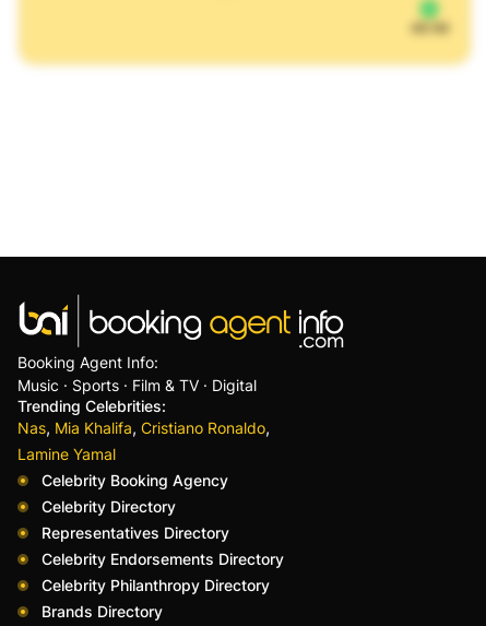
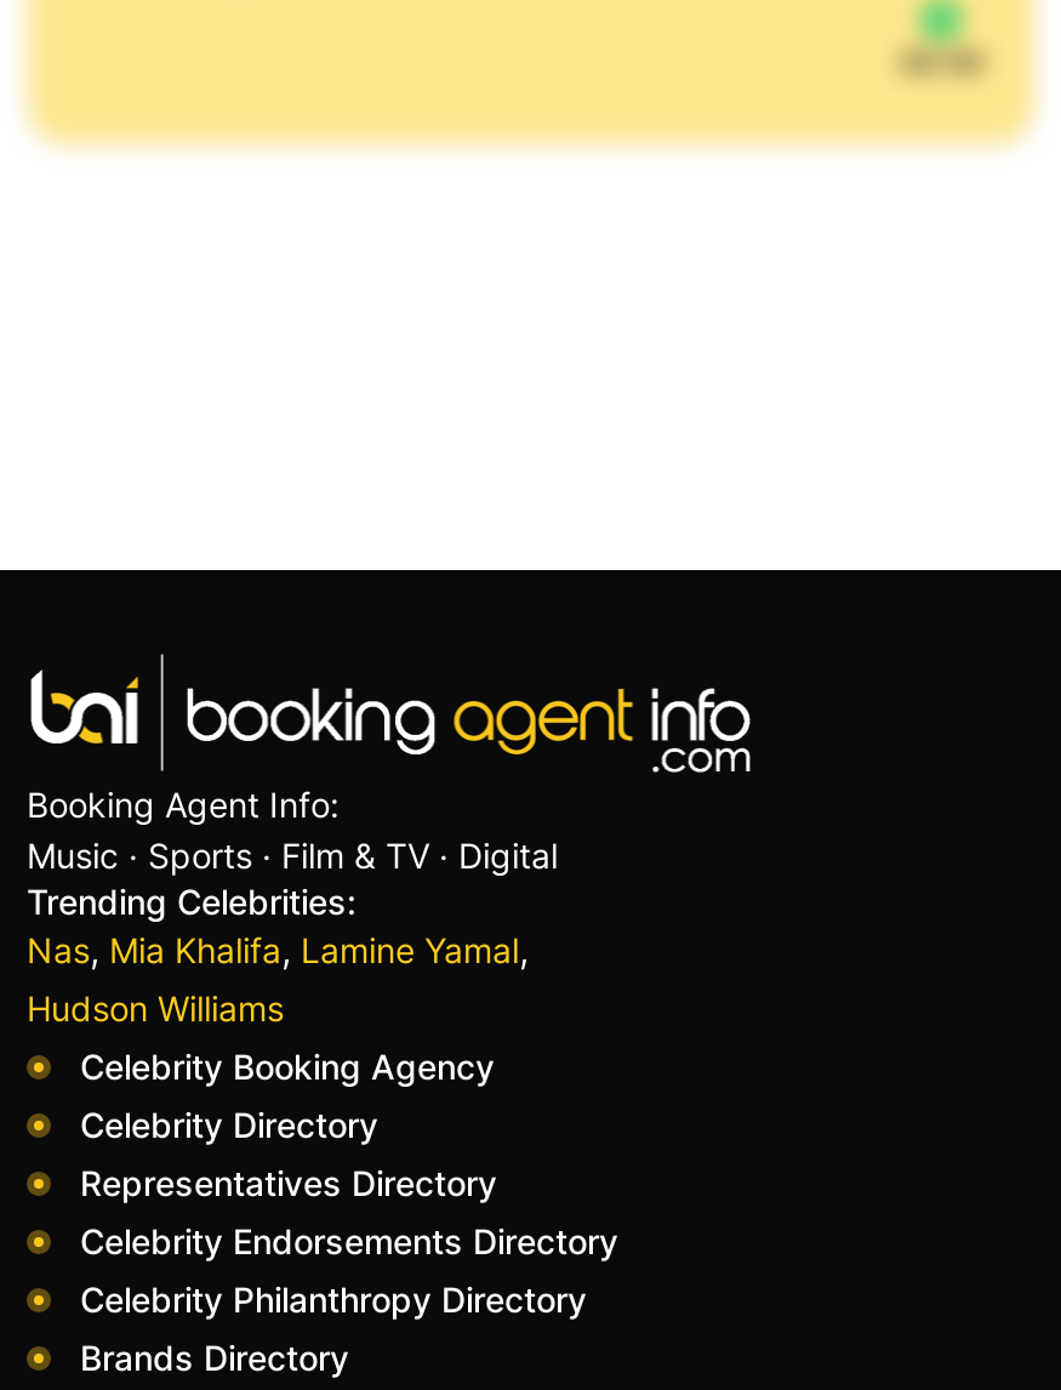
- Nas, Mia Khalifa, Cristiano Ronaldo,
- Lamine Yamal
+ Nas, Mia Khalifa, Lamine Yamal,
+ Hudson Williams
